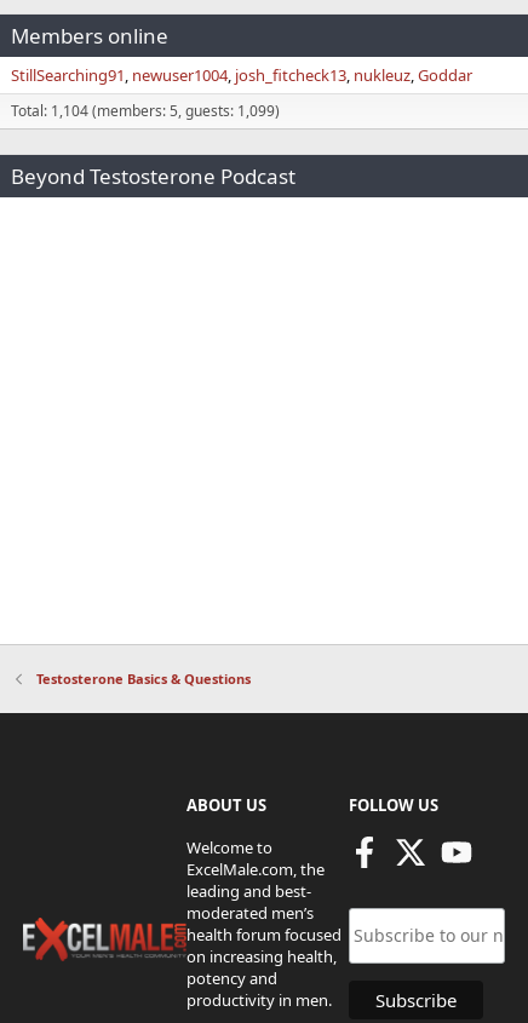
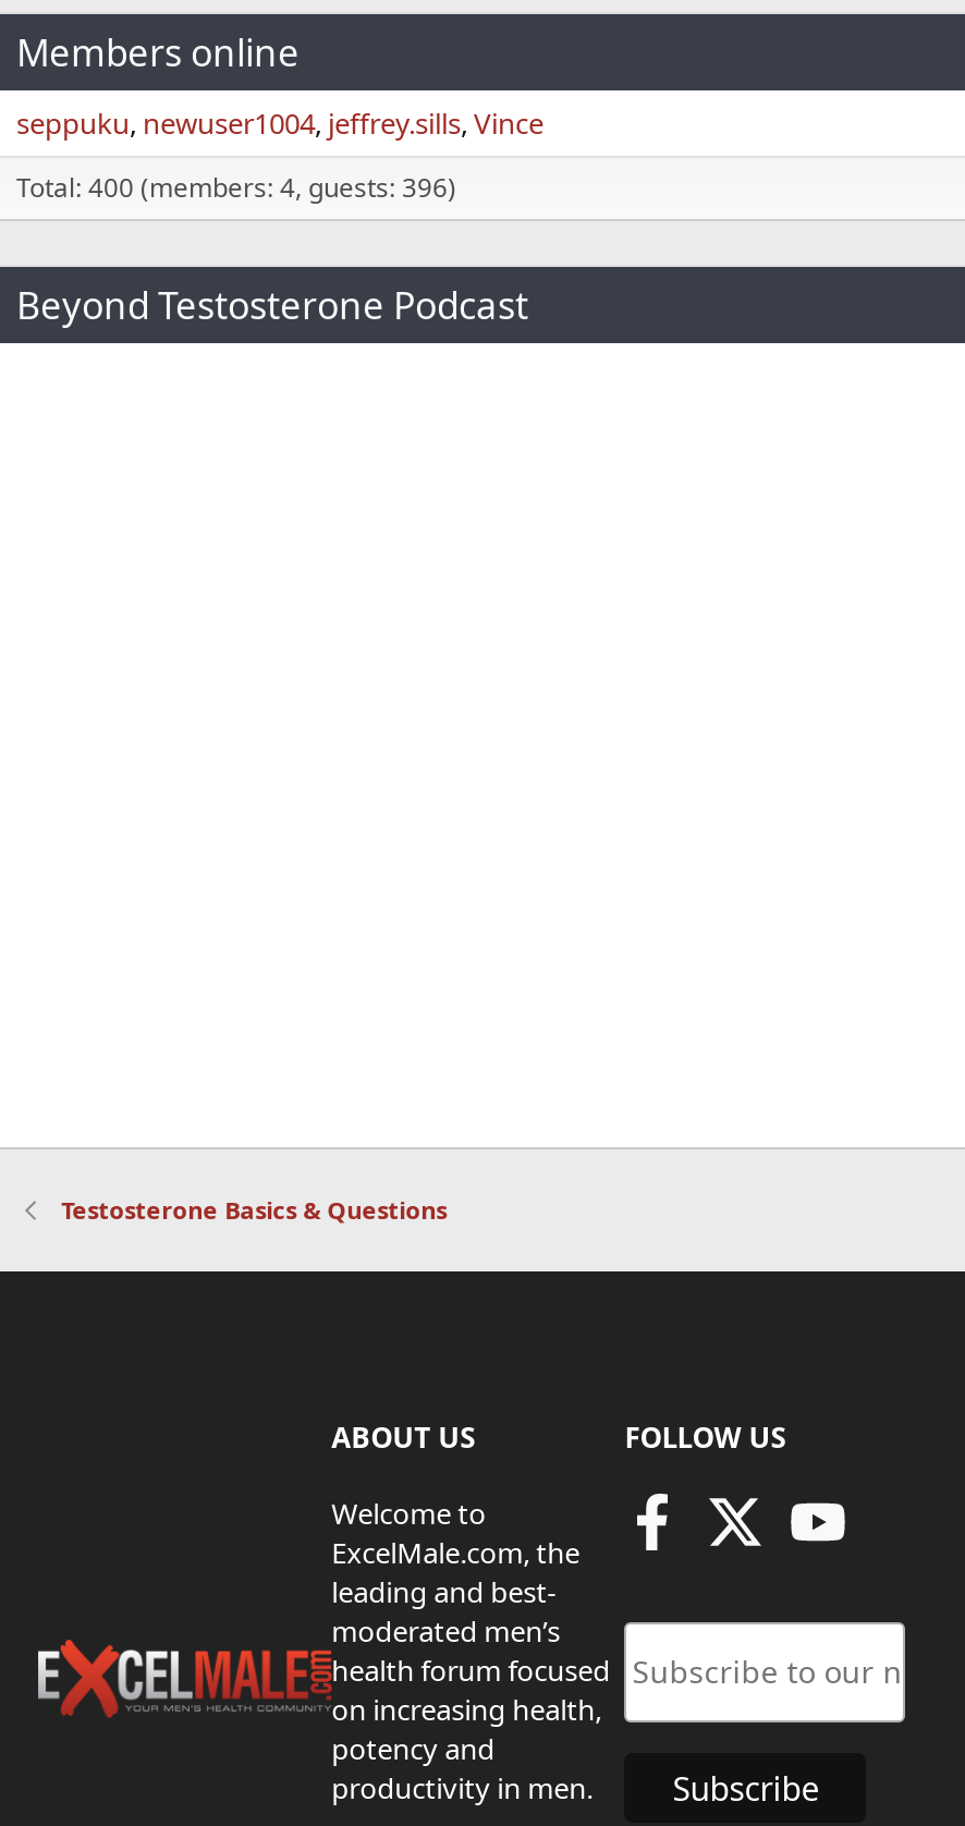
- StillSearching91 newuser1004 josh_fitcheck13 nukleuz Goddar
+ seppuku newuser1004 jeffrey.sills Vince

- Total: 1,104 (members: 5, guests: 1,099)
+ Total: 400 (members: 4, guests: 396)
